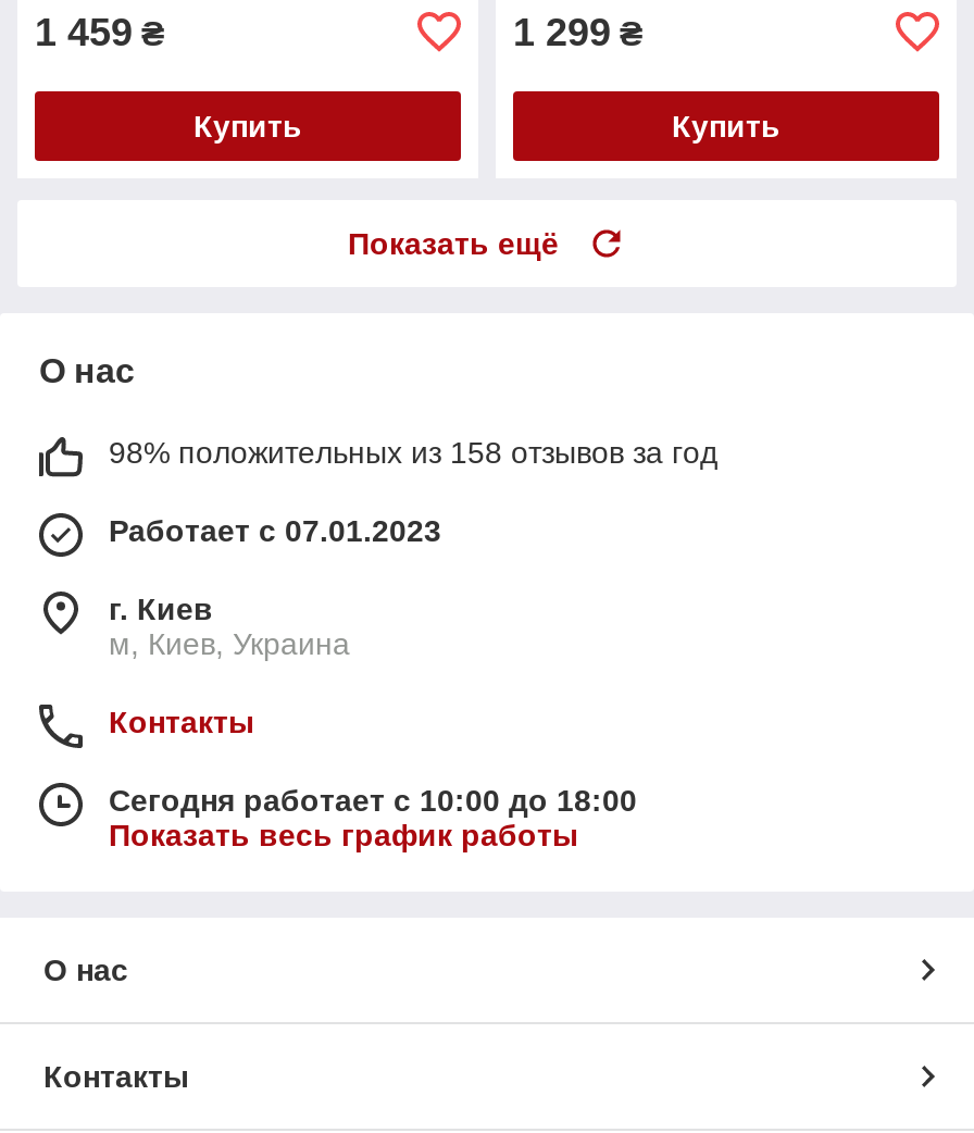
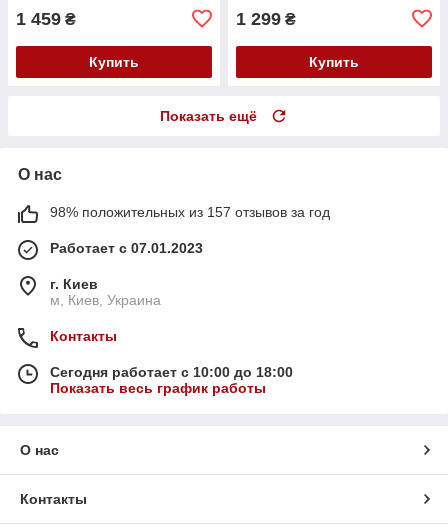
- 98% положительных из 158 отзывов за год
+ 98% положительных из 157 отзывов за год
